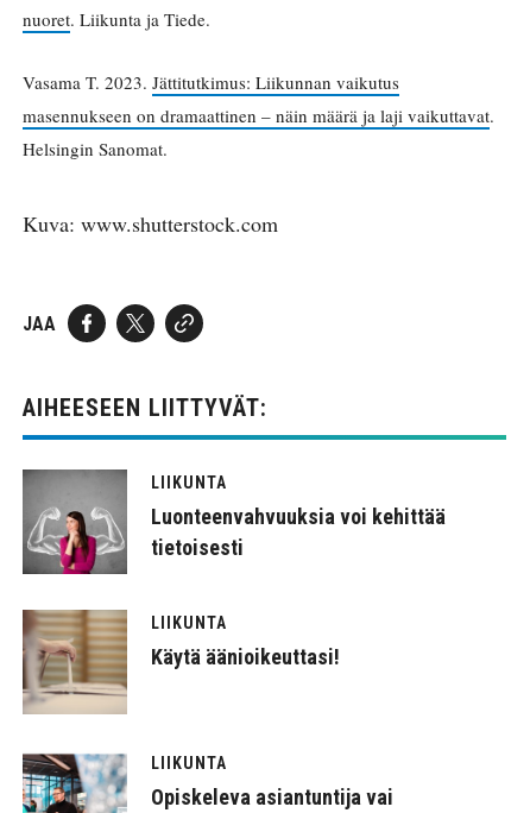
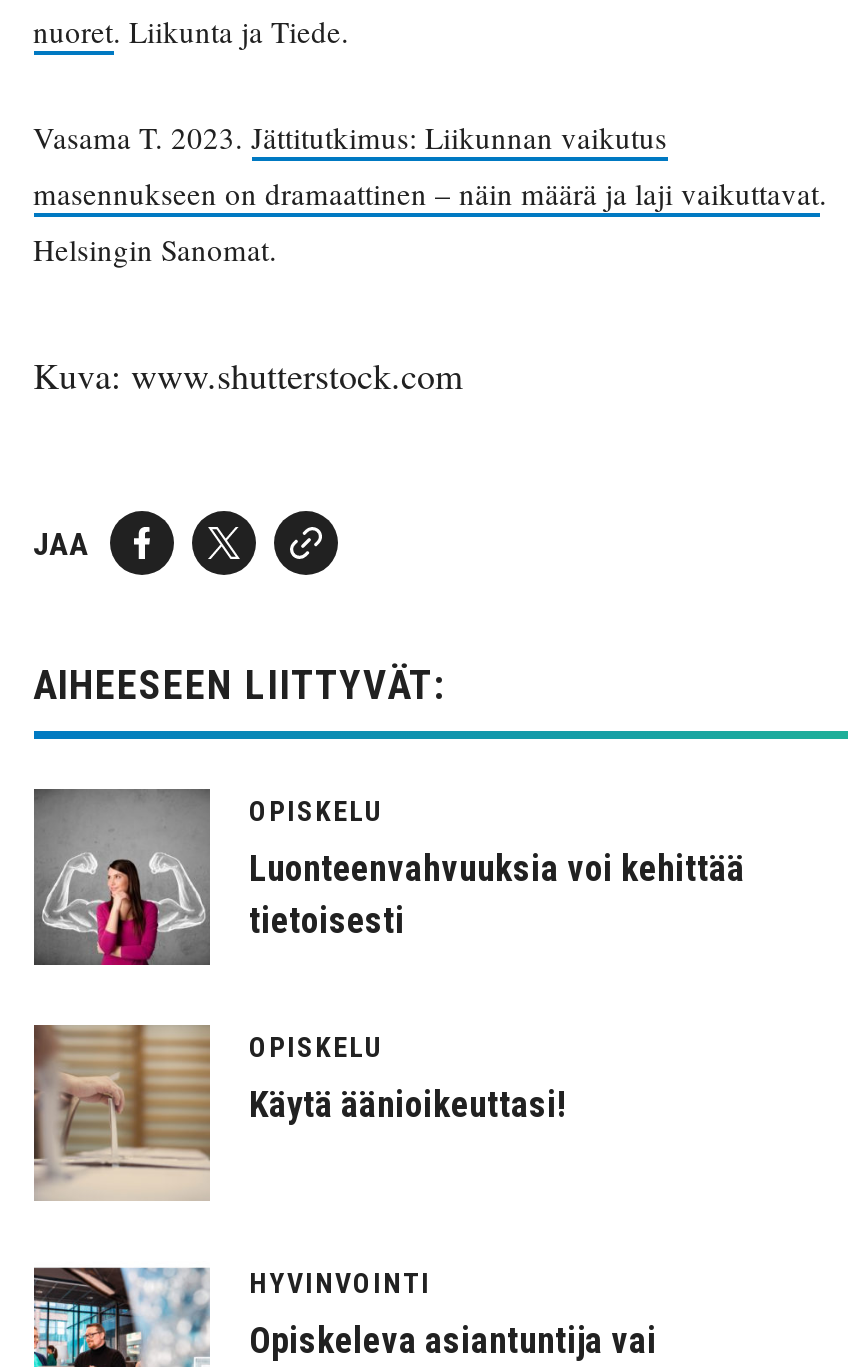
- LIIKUNTA
+ OPISKELU

- LIIKUNTA
+ OPISKELU

- LIIKUNTA
+ HYVINVOINTI
